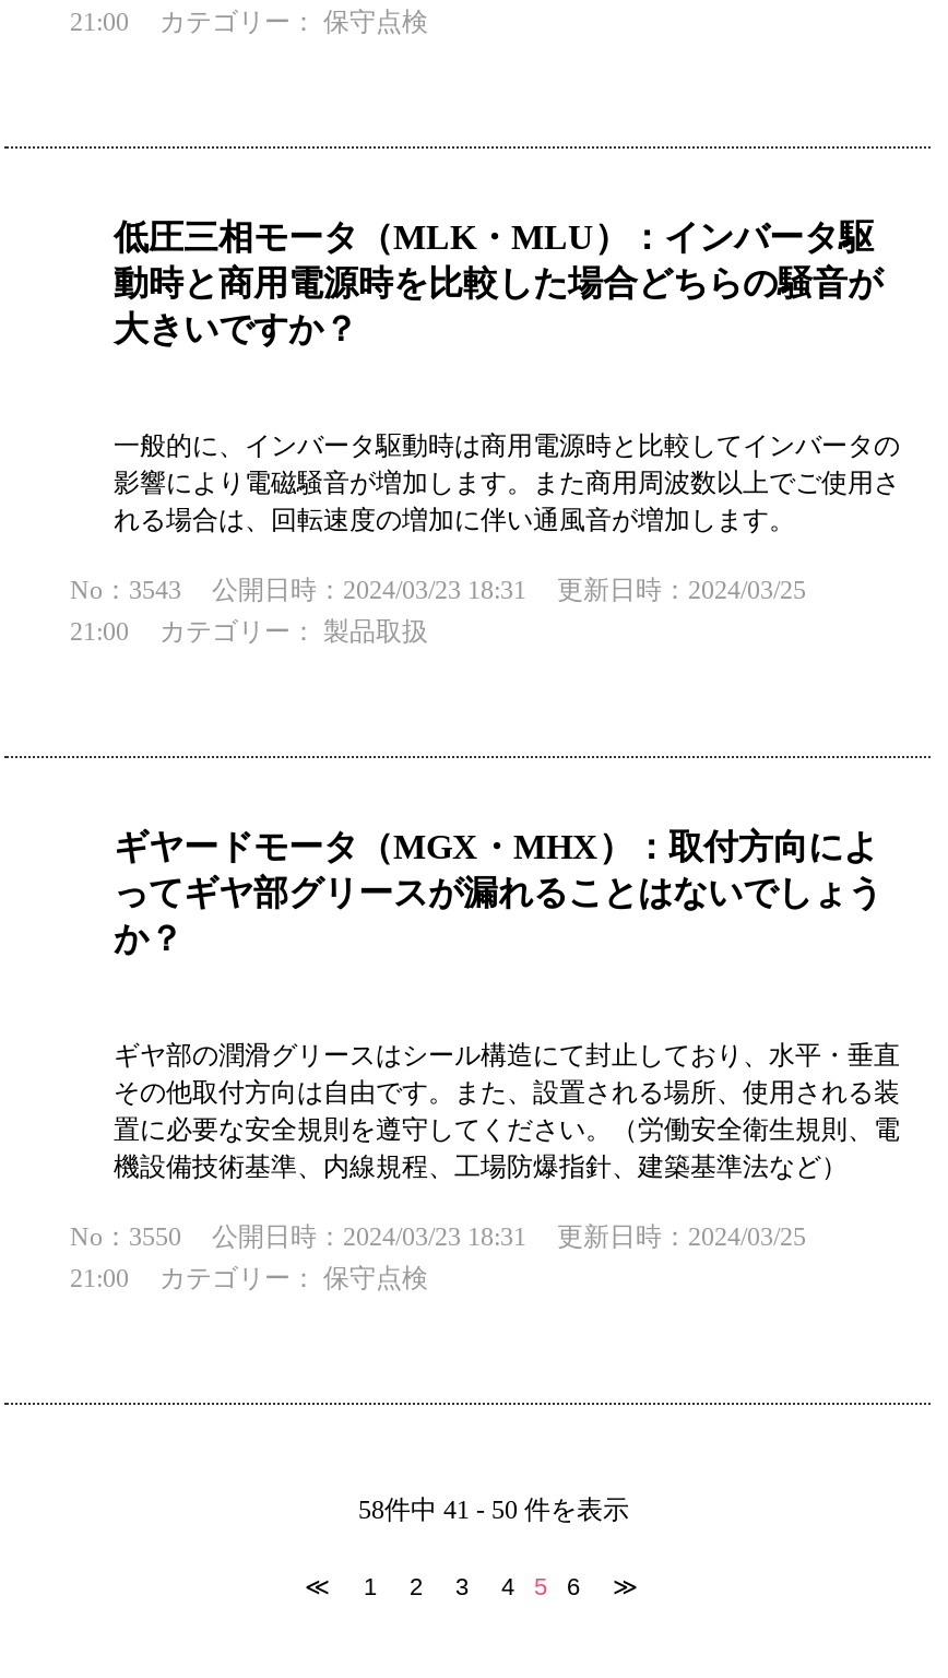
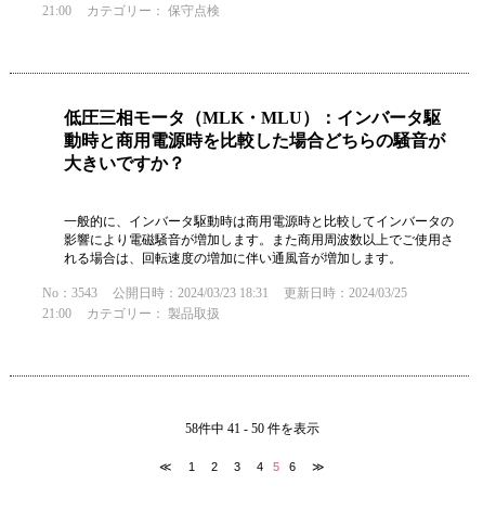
- ギヤードモータ（MGX・MHX）：取付方向によ
- ってギヤ部グリースが漏れることはないでしょう
- か？
- ギヤ部の潤滑グリースはシール構造にて封止しており、水平・垂直
- その他取付方向は自由です。また、設置される場所、使用される装
- 置に必要な安全規則を遵守してください。（労働安全衛生規則、電
- 機設備技術基準、内線規程、工場防爆指針、建築基準法など）
- No：3550
- 公開日時：2024/03/23 18:31
- 更新日時：2024/03/25
- 21:00
- カテゴリー：保守点検
